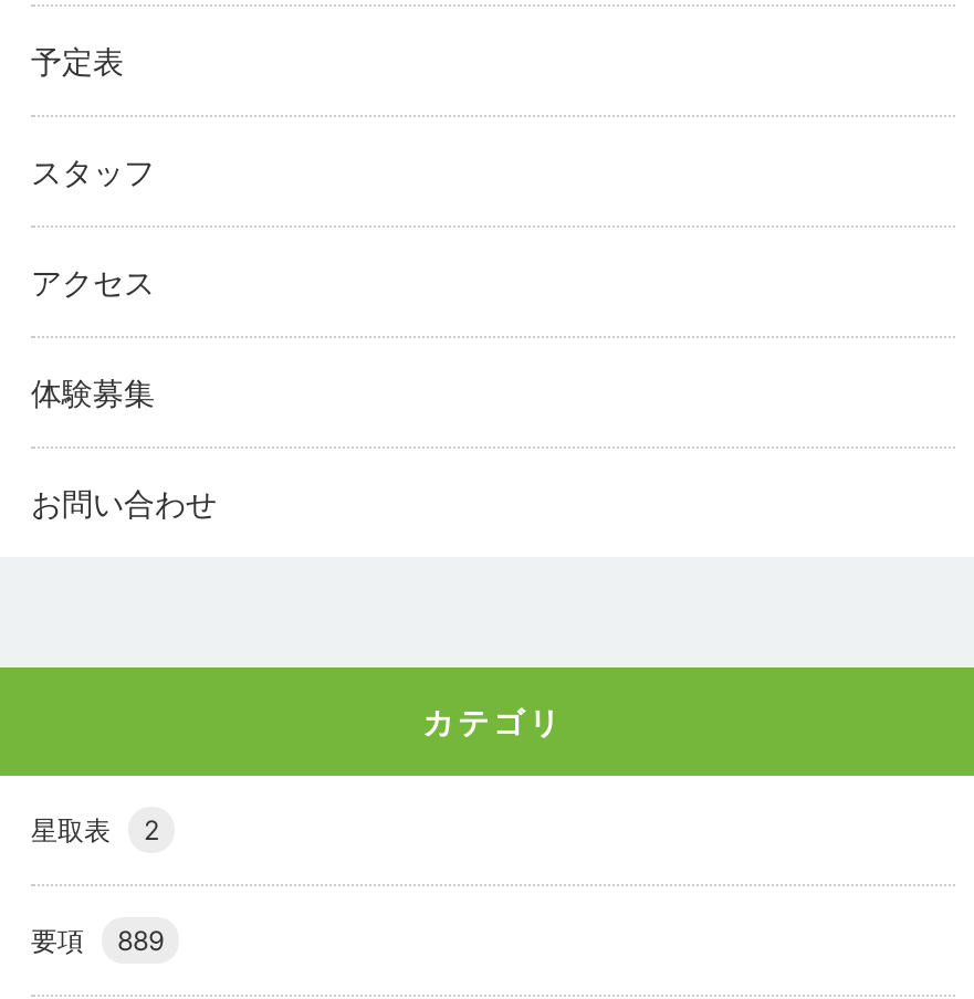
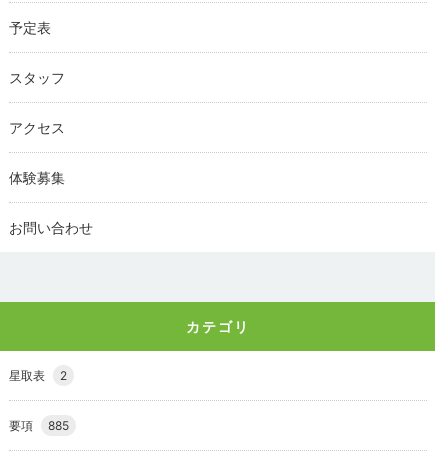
- 要項 889
+ 要項 885
